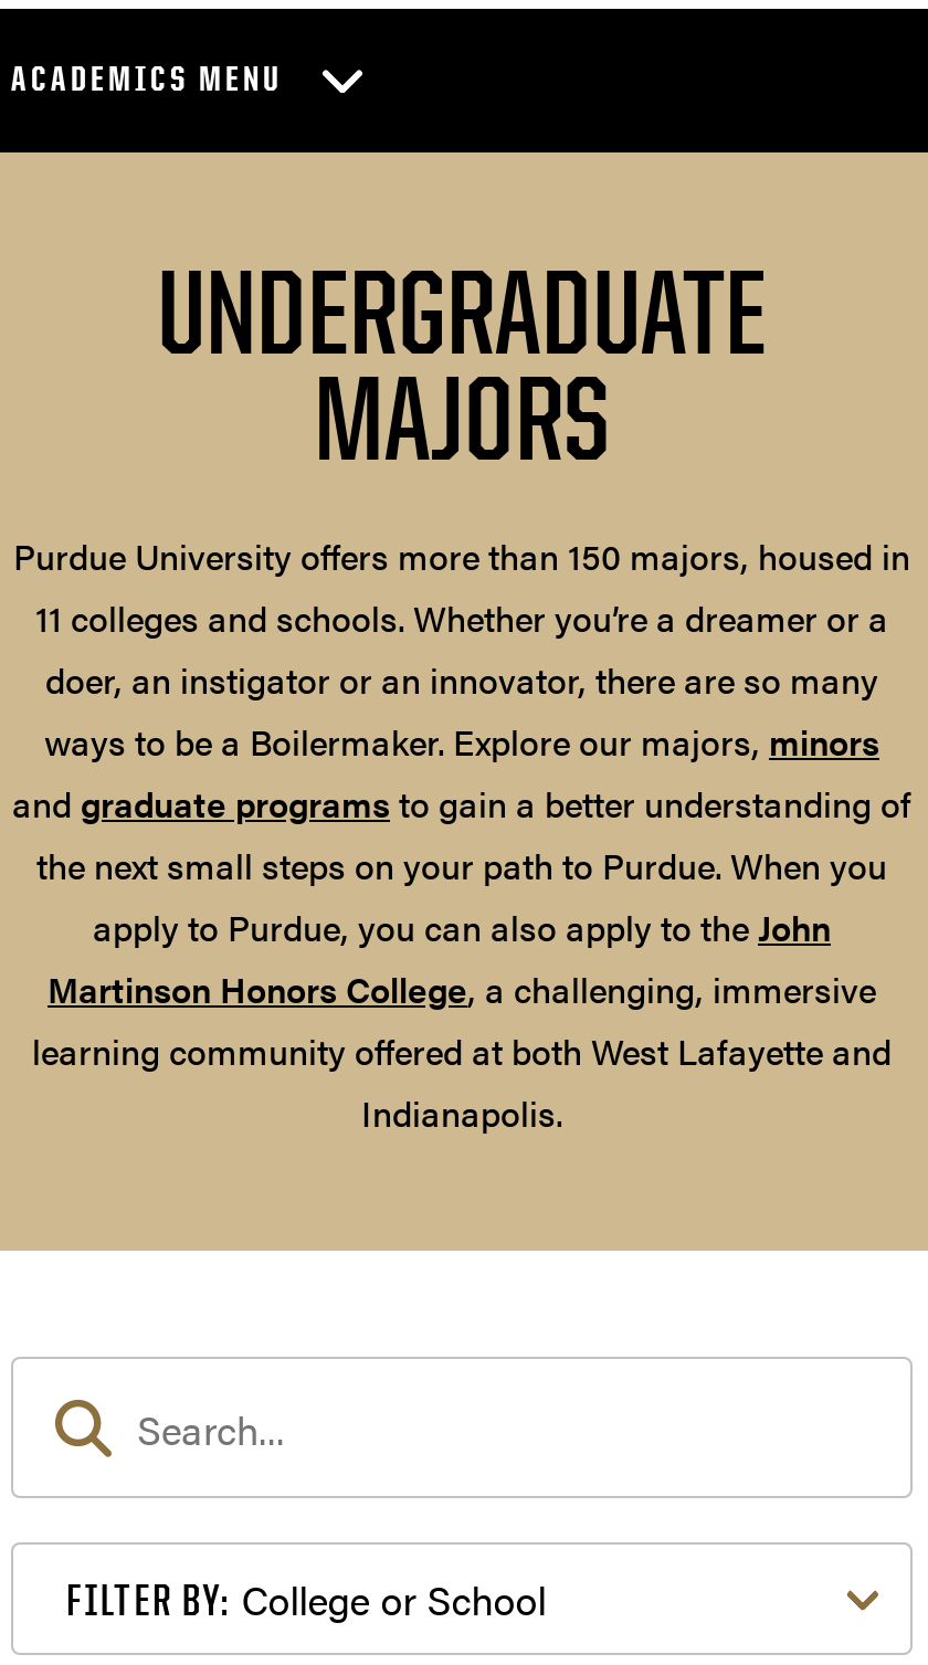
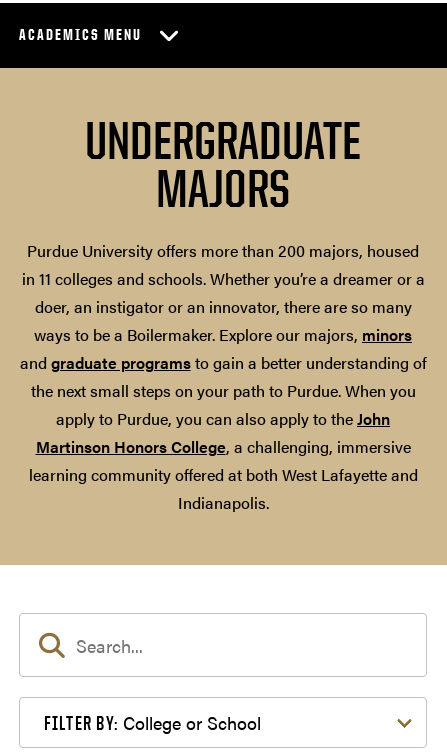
- Purdue University offers more than 150 majors, housed in
- 11 colleges and schools. Whether you’re a dreamer or a
+ Purdue University offers more than 200 majors, housed
+ in 11 colleges and schools. Whether you’re a dreamer or a
